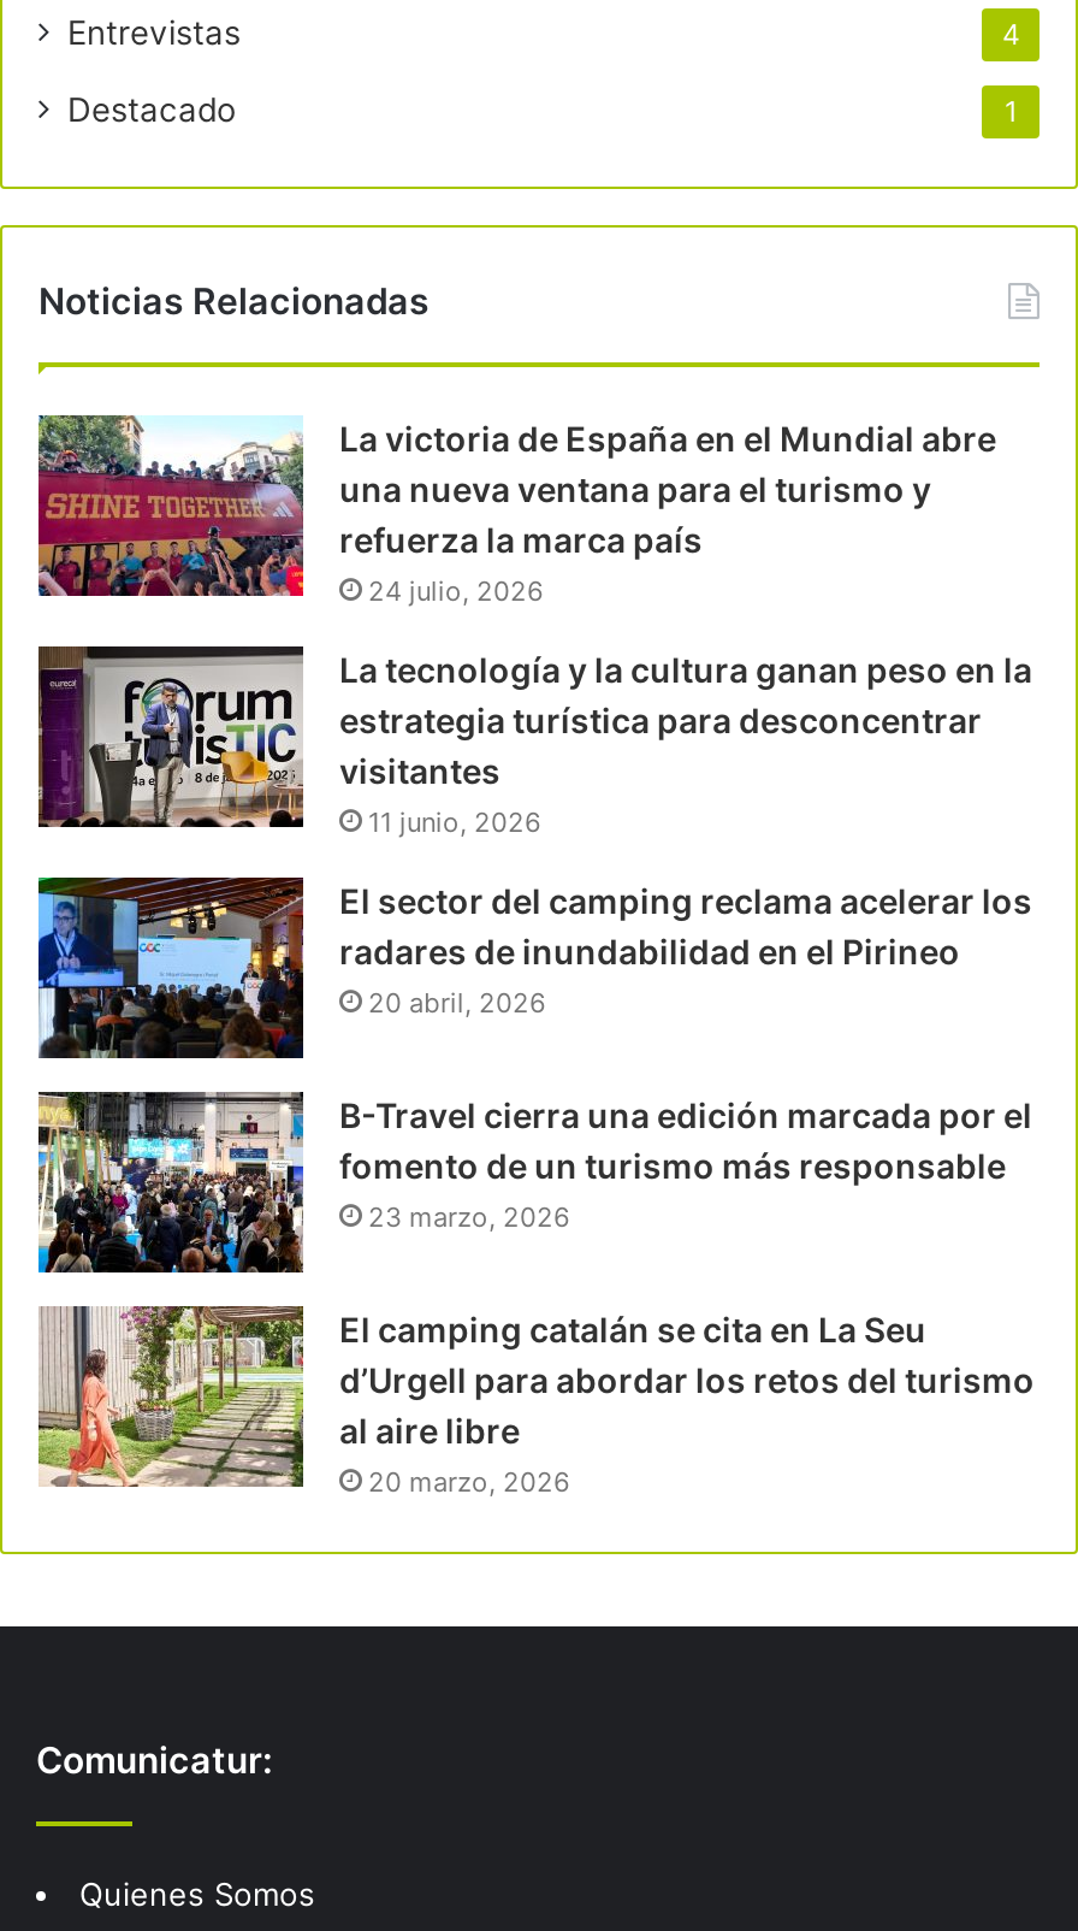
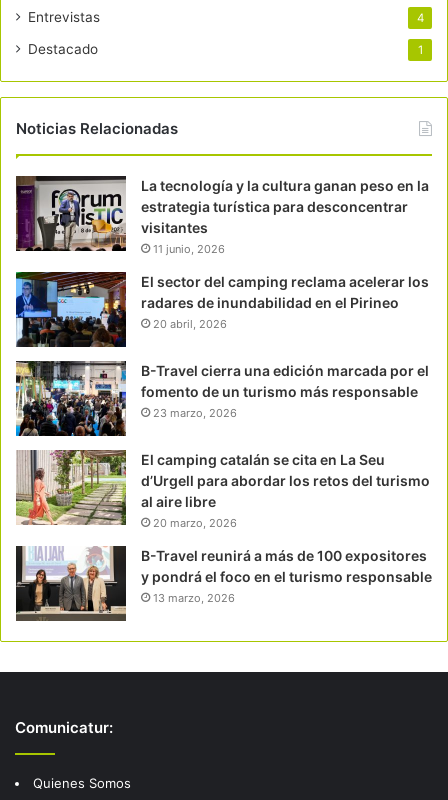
- [image]
- La victoria de España en el Mundial abre
- una nueva ventana para el turismo y
- refuerza la marca país
- 24 julio, 2026

moved up: [image] | La tecnología y la cultura ganan peso en la | estrategia turística para desconcentrar | ... | al aire libre | 20 marzo, 2026

+ [image]
+ B-Travel reunirá a más de 100 expositores
+ y pondrá el foco en el turismo responsable
+ 13 marzo, 2026
